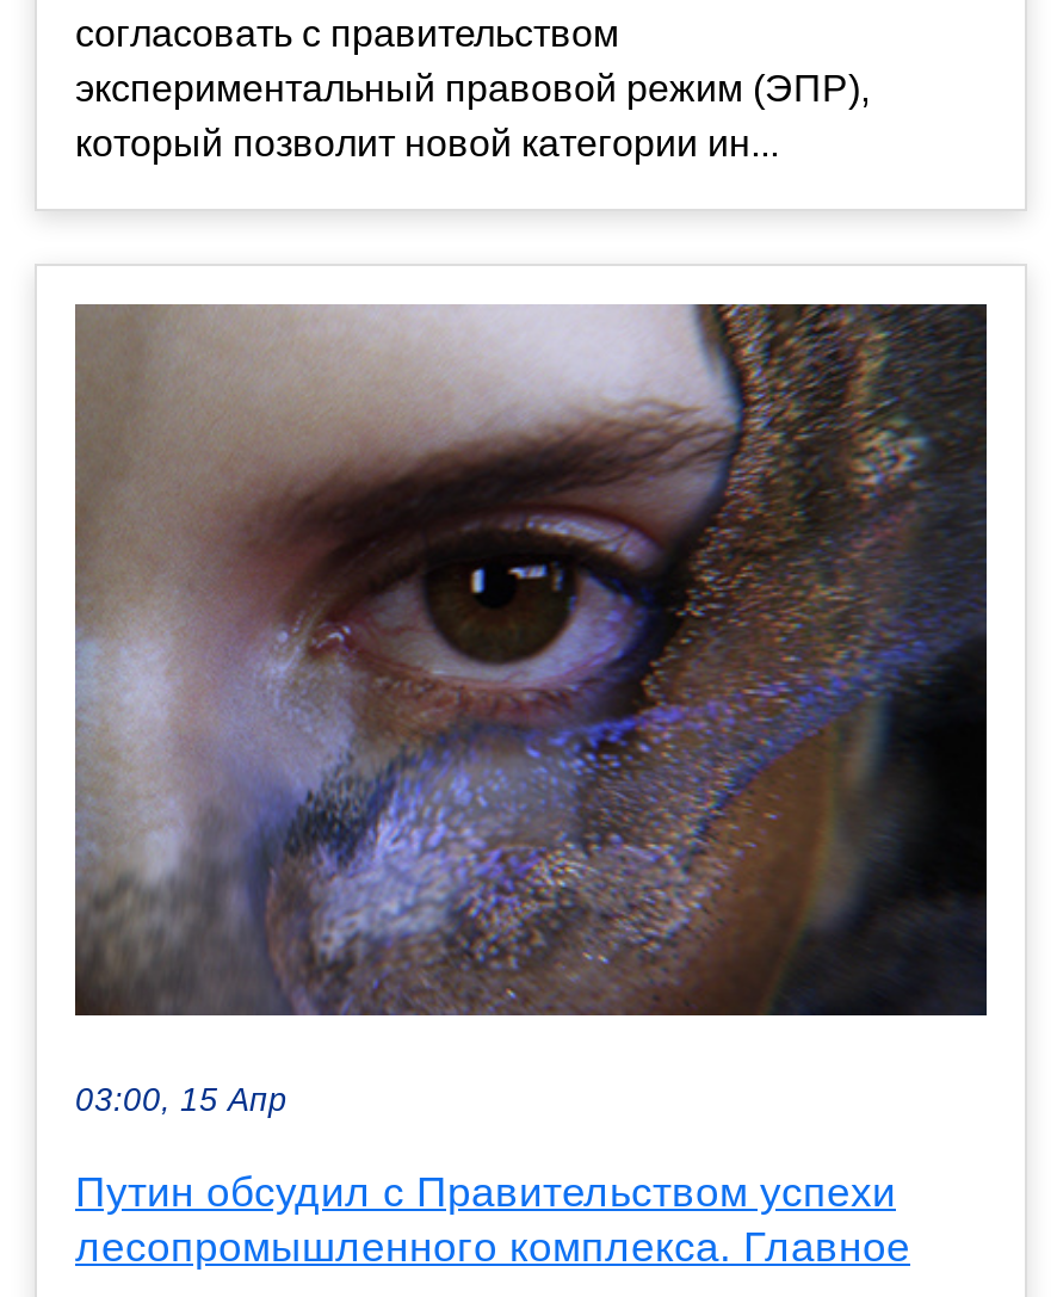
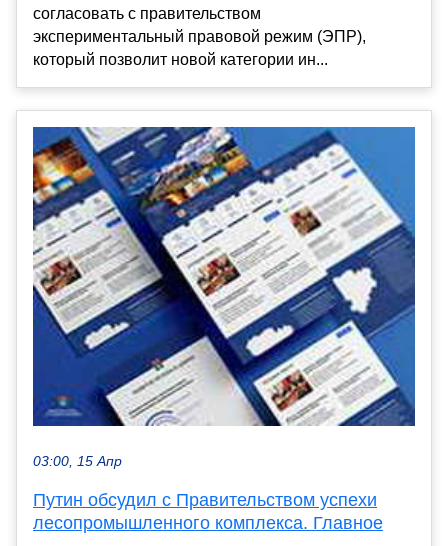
- [image]
+ [image]
